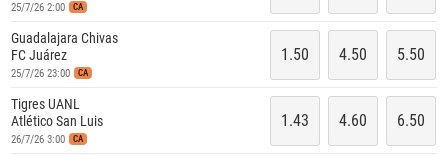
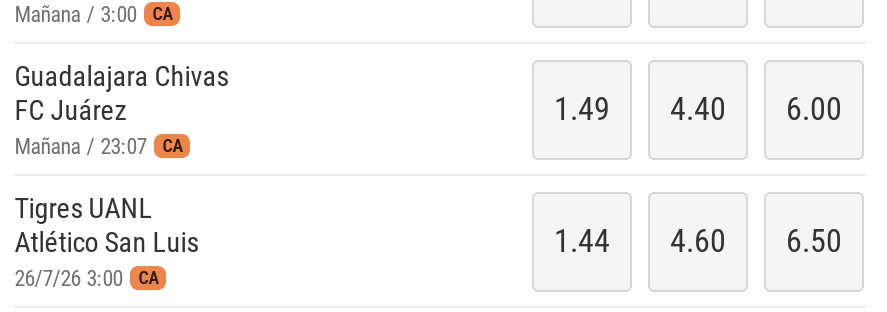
- 25/7/26 2:00 CA
+ Mañana / 3:00 CA

- 1.50
+ 1.49

- 4.50
+ 4.40

- 5.50
+ 6.00

- 25/7/26 23:00 CA
+ Mañana / 23:07 CA

- 1.43 4.60 6.50
+ 1.44 4.60 6.50
